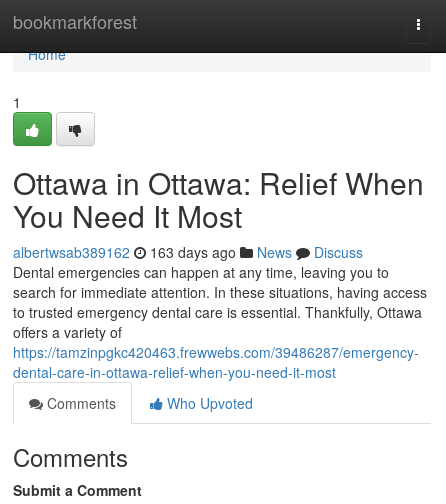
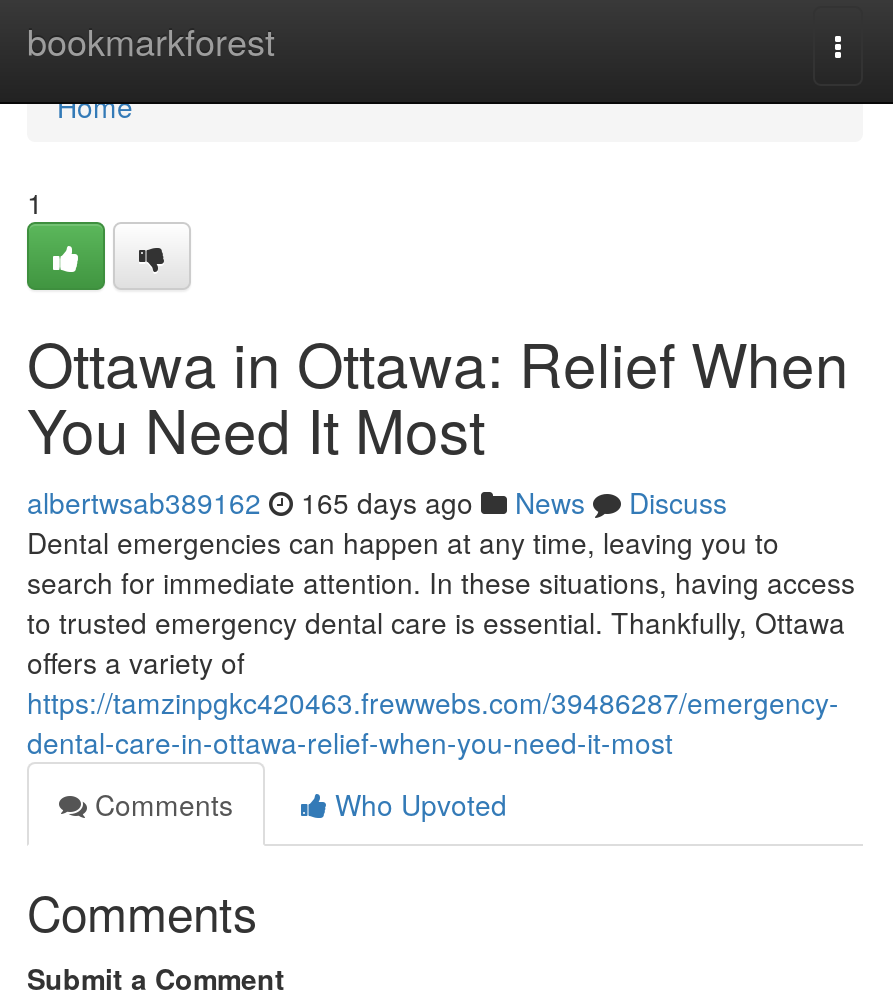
- albertwsab389162 163 days ago News Discuss
+ albertwsab389162 165 days ago News Discuss
